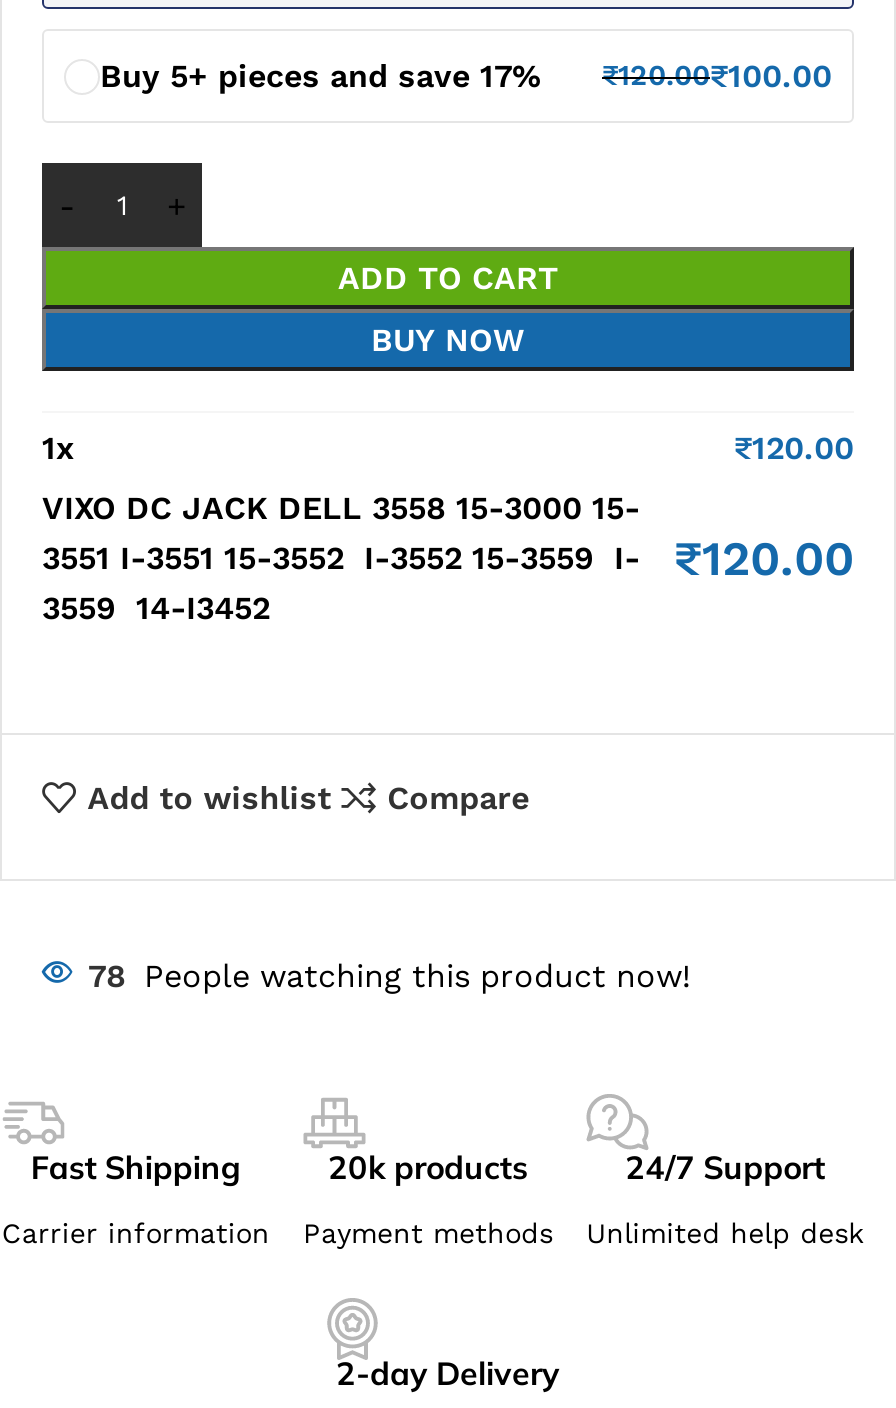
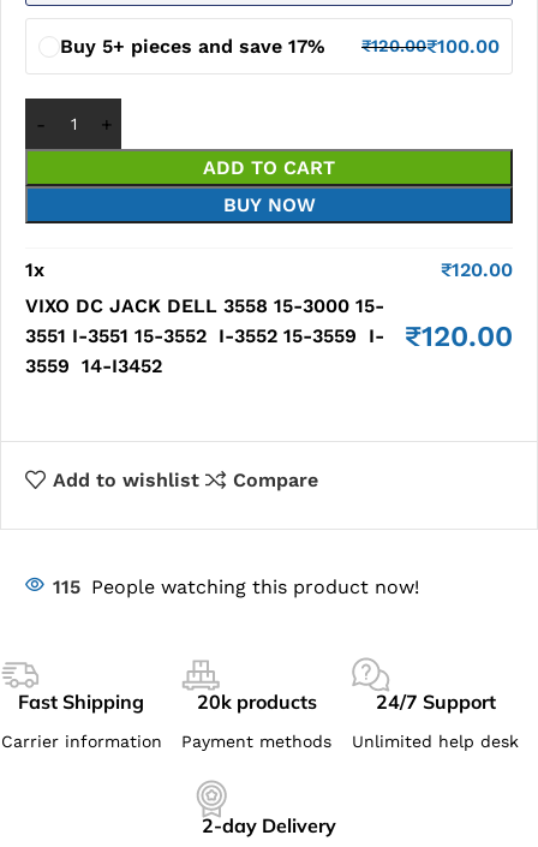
- 78 People watching this product now!
+ 115 People watching this product now!
